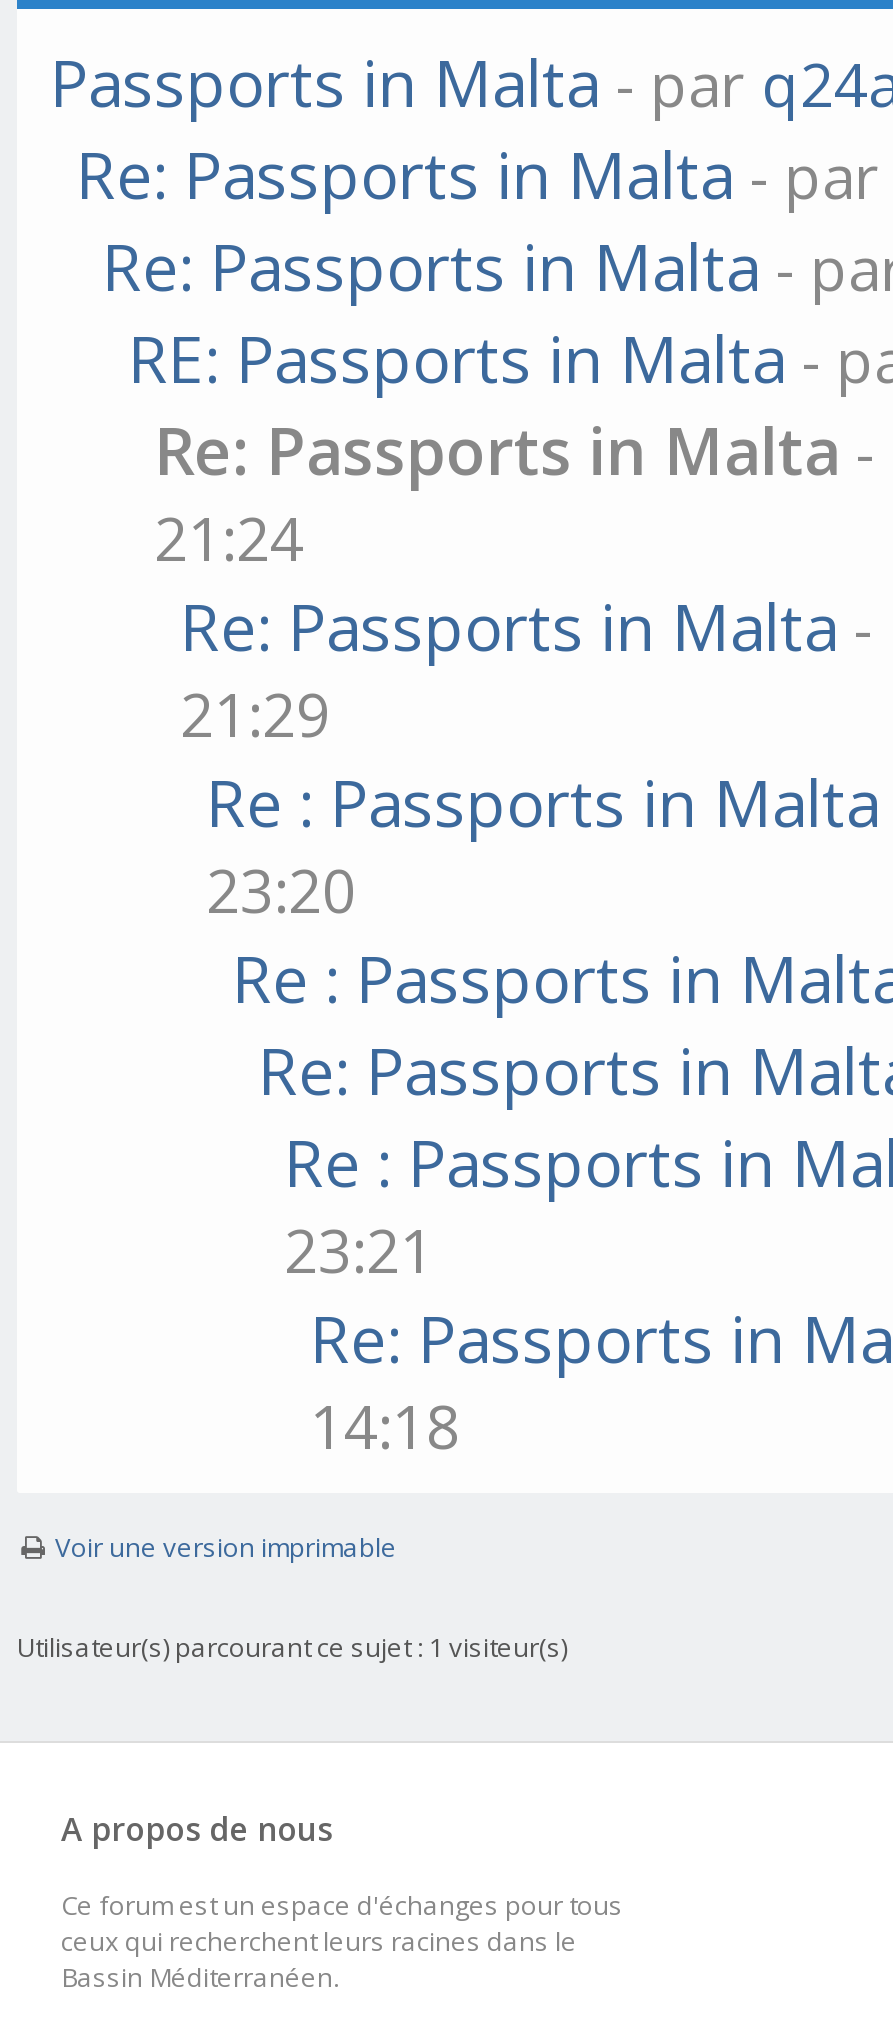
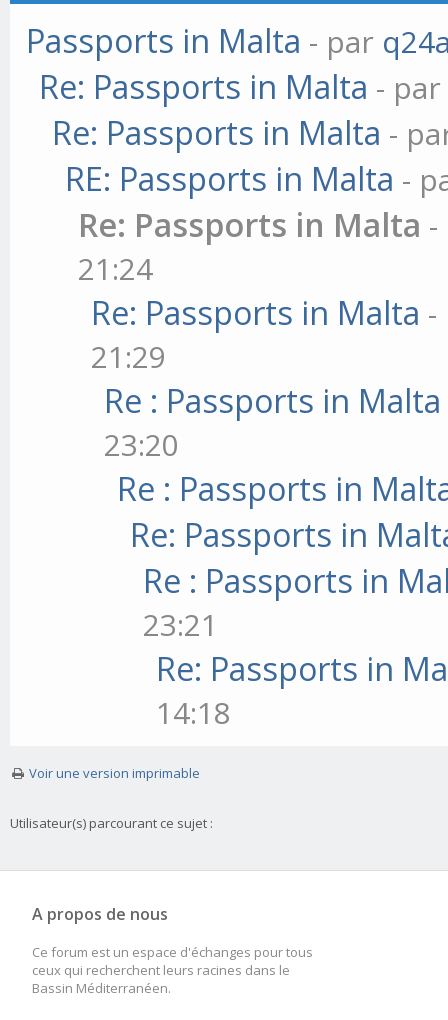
- Utilisateur(s) parcourant ce sujet : 1 visiteur(s)
+ Utilisateur(s) parcourant ce sujet :
